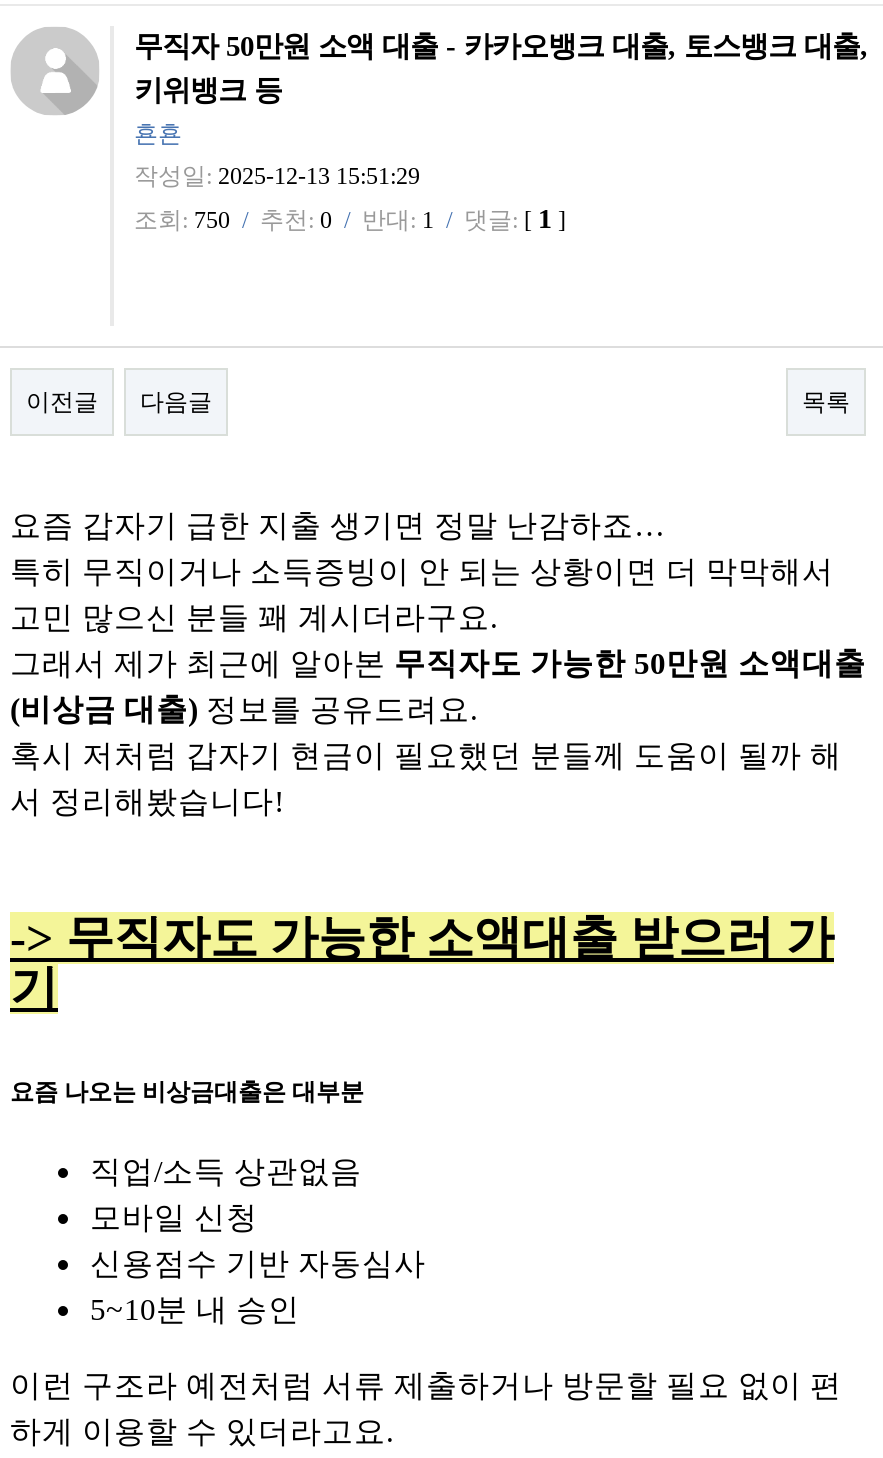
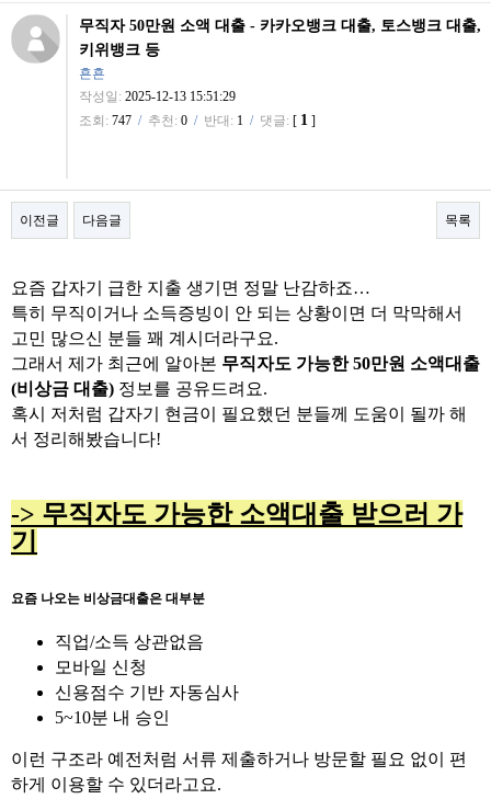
- 조회: 750 / 추천: 0 / 반대: 1 / 댓글: [1]
+ 조회: 747 / 추천: 0 / 반대: 1 / 댓글: [1]
